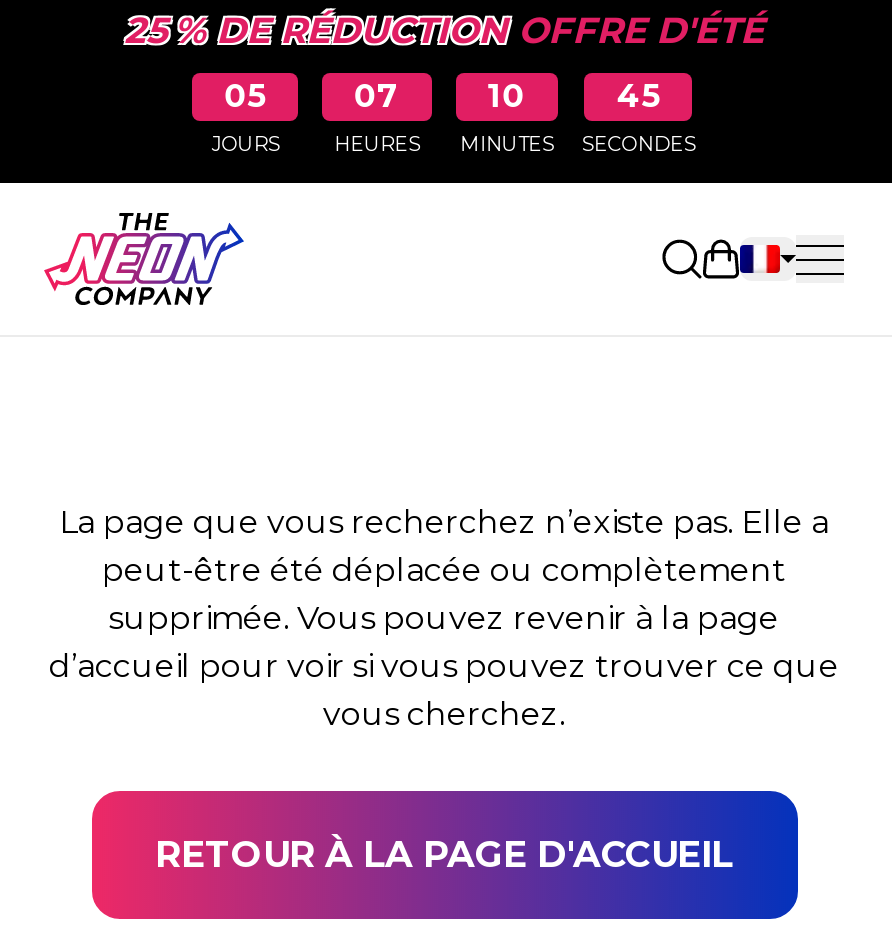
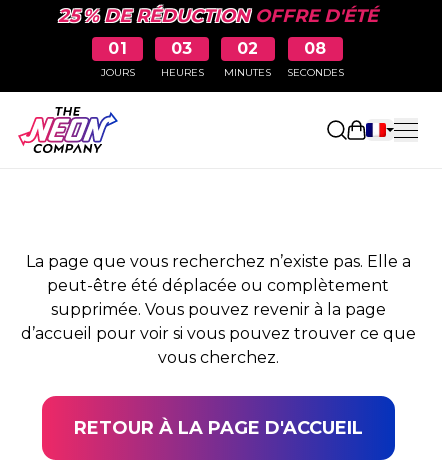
- 05
+ 01

- 07
+ 03

- 10
+ 02

- 45
+ 08
